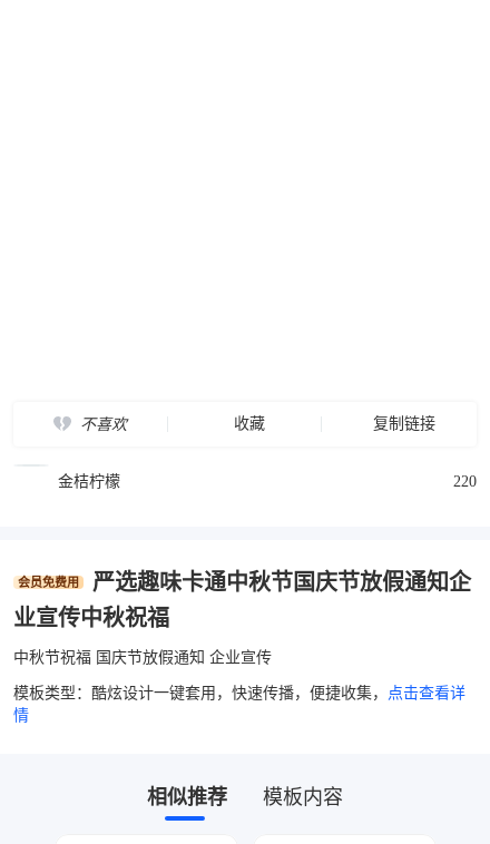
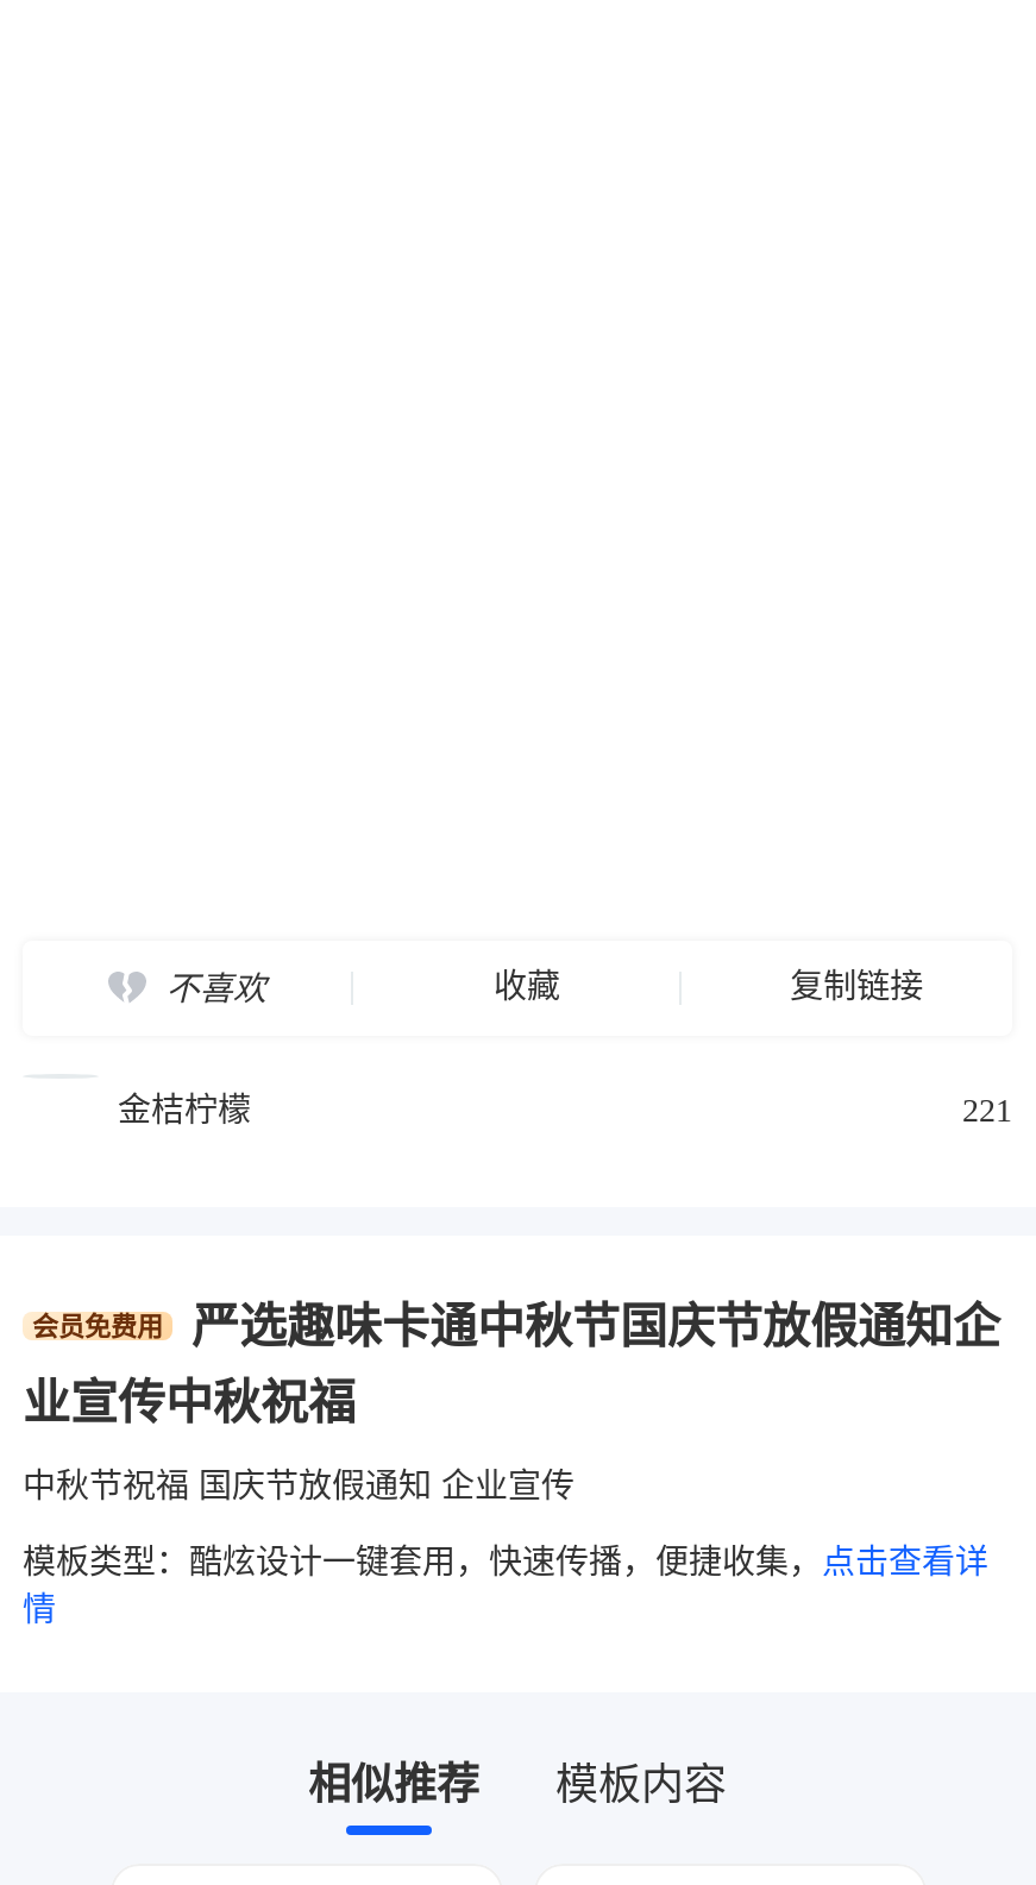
- 220
+ 221
